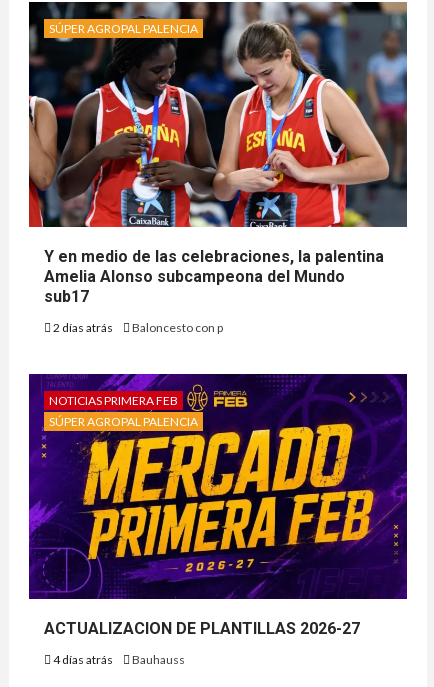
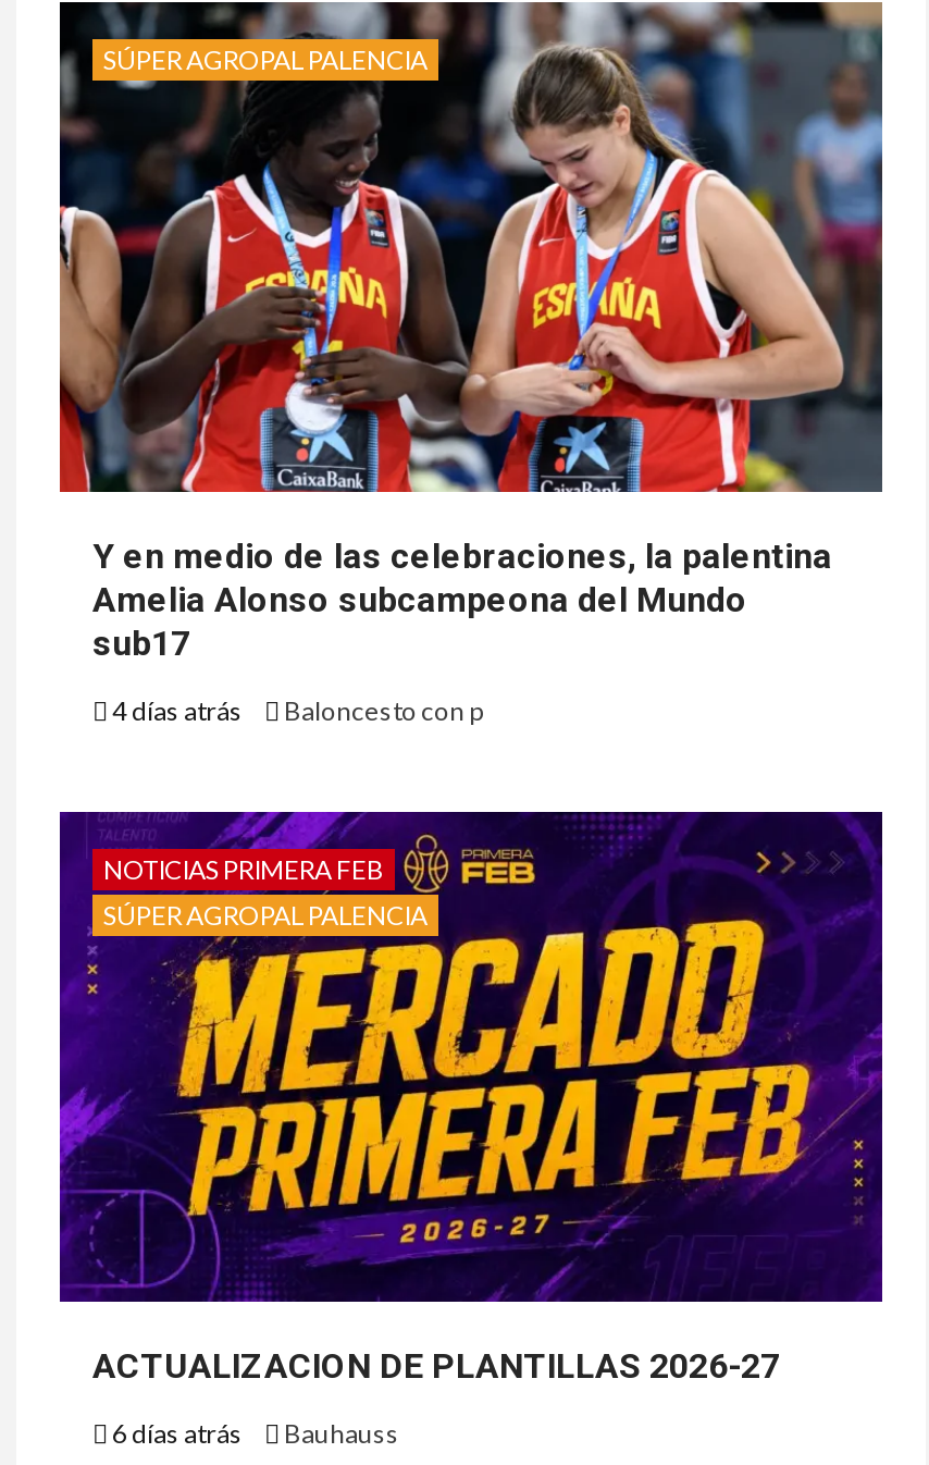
- 2 días atrás Baloncesto con p
+ 4 días atrás Baloncesto con p

- 4 días atrás Bauhauss
+ 6 días atrás Bauhauss
